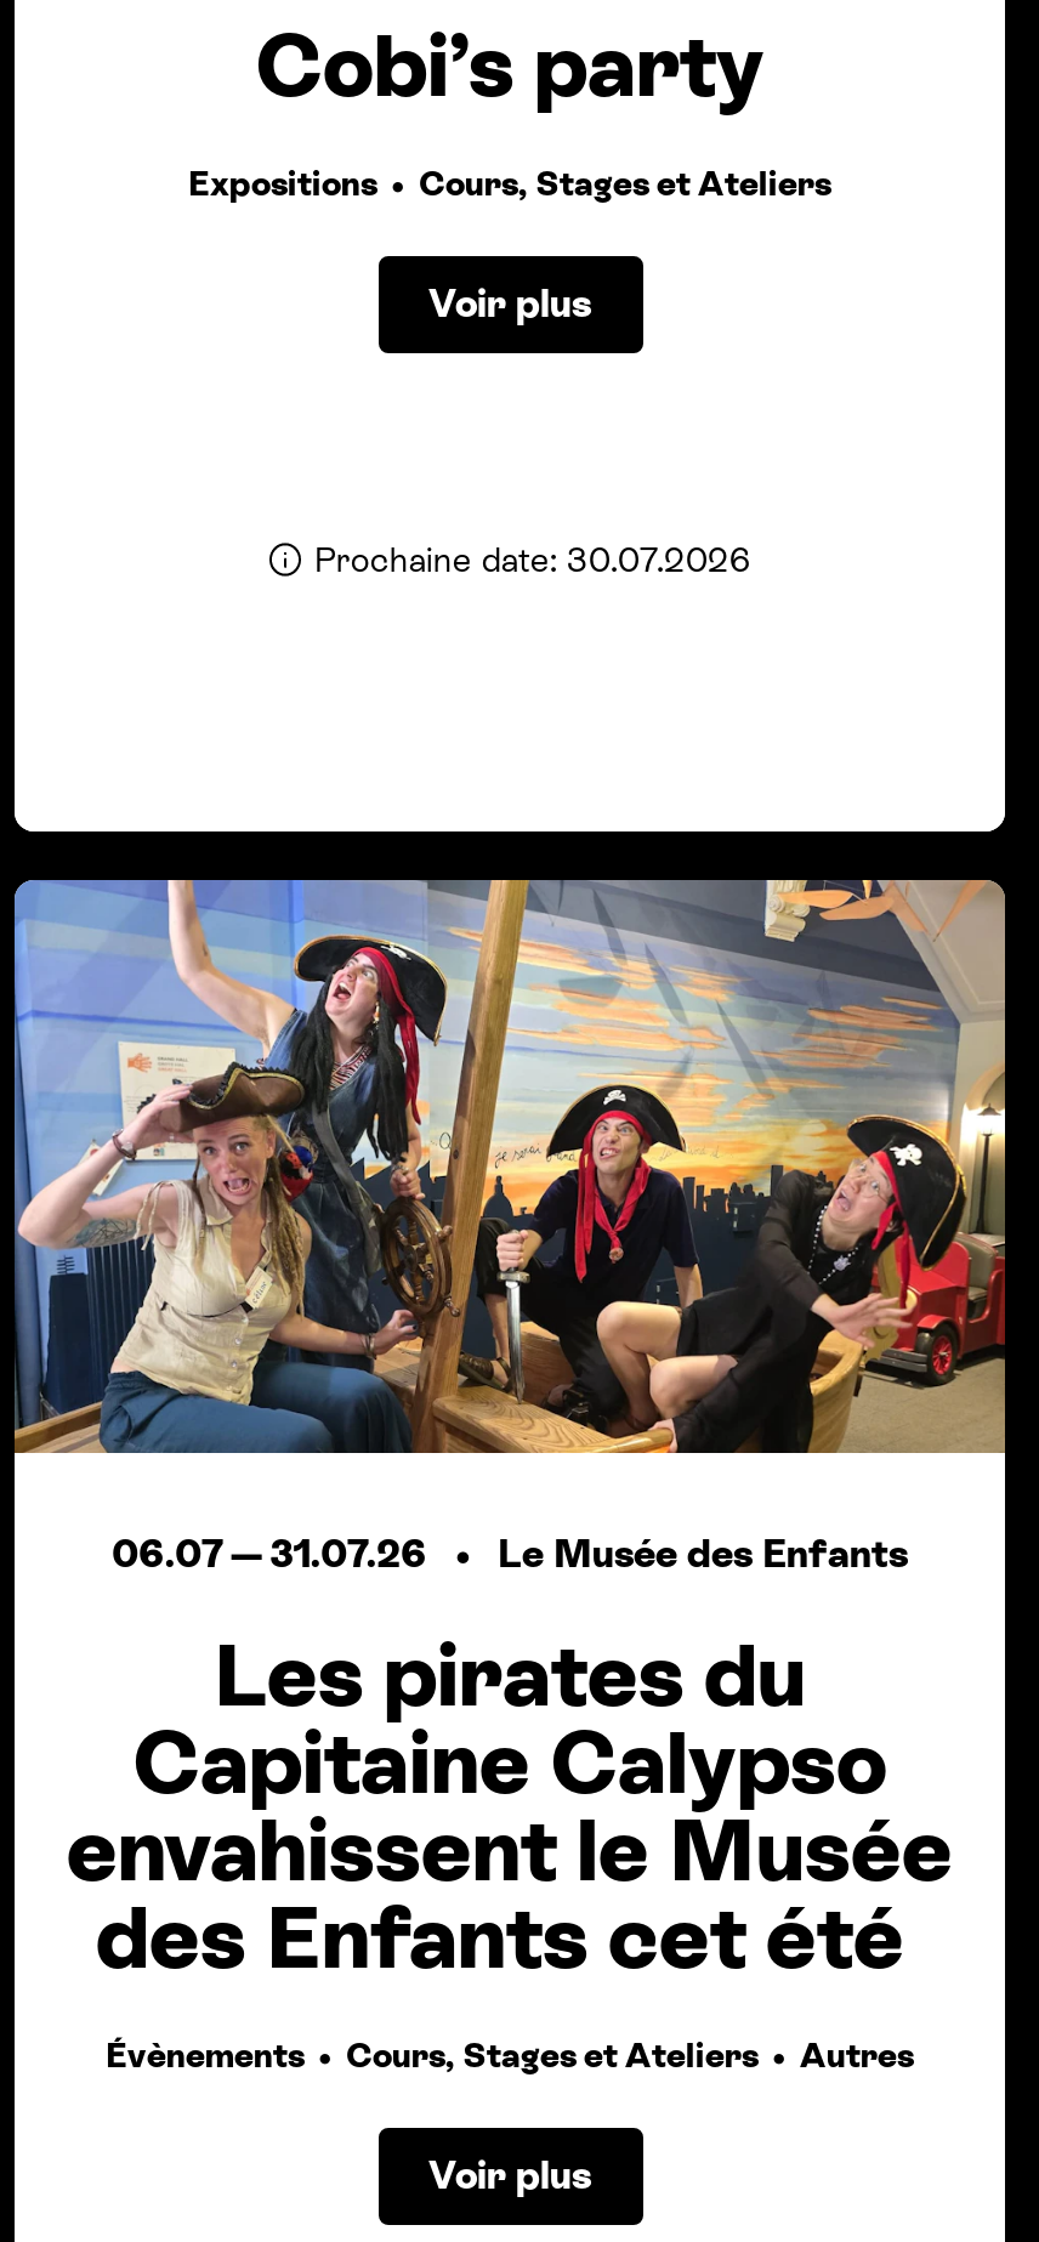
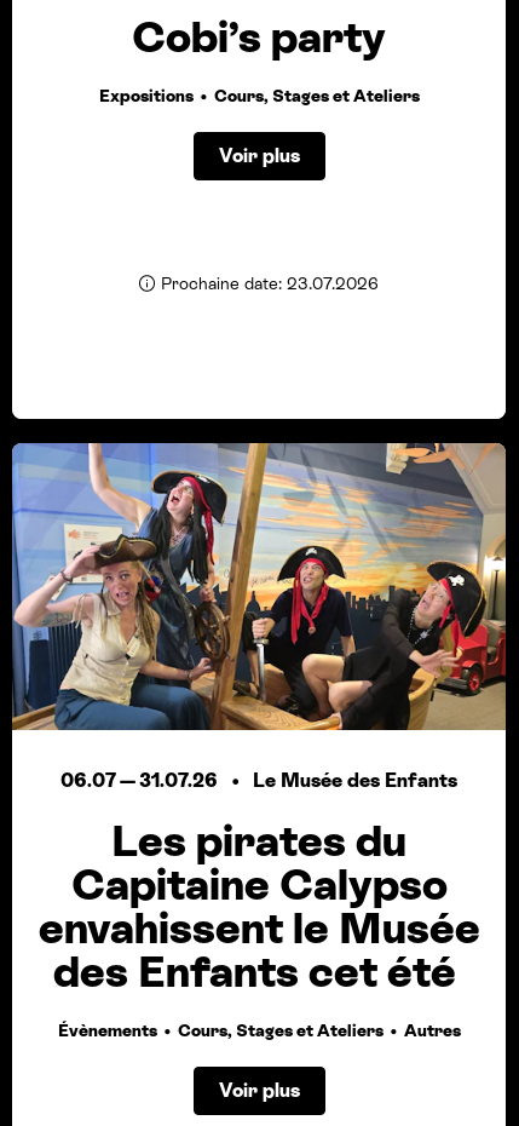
- Prochaine date: 30.07.2026
+ Prochaine date: 23.07.2026
